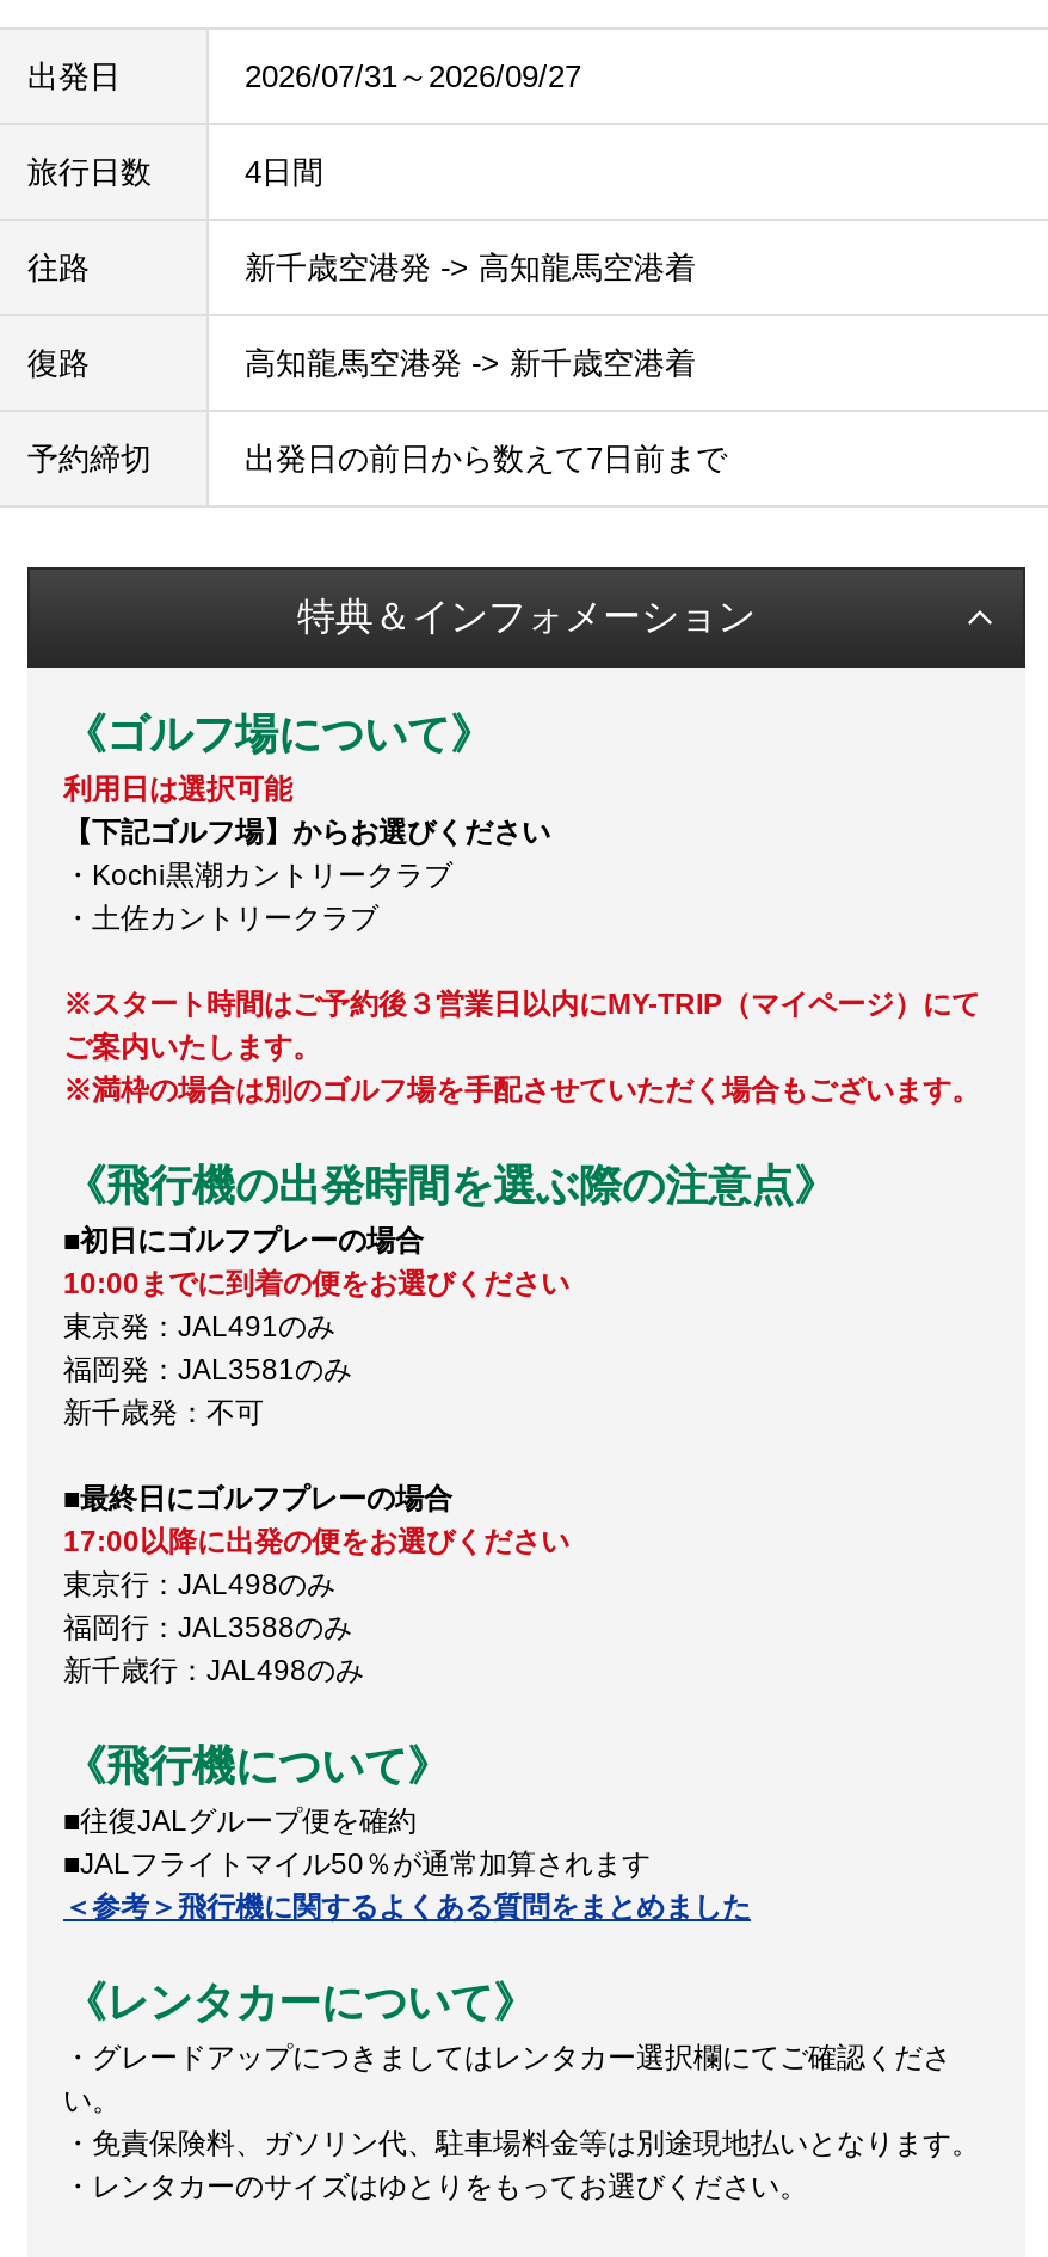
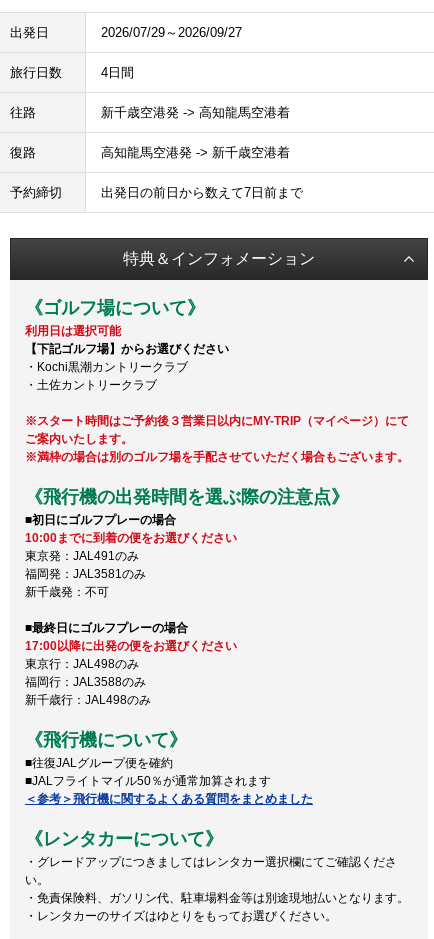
- 2026/07/31～2026/09/27
+ 2026/07/29～2026/09/27
